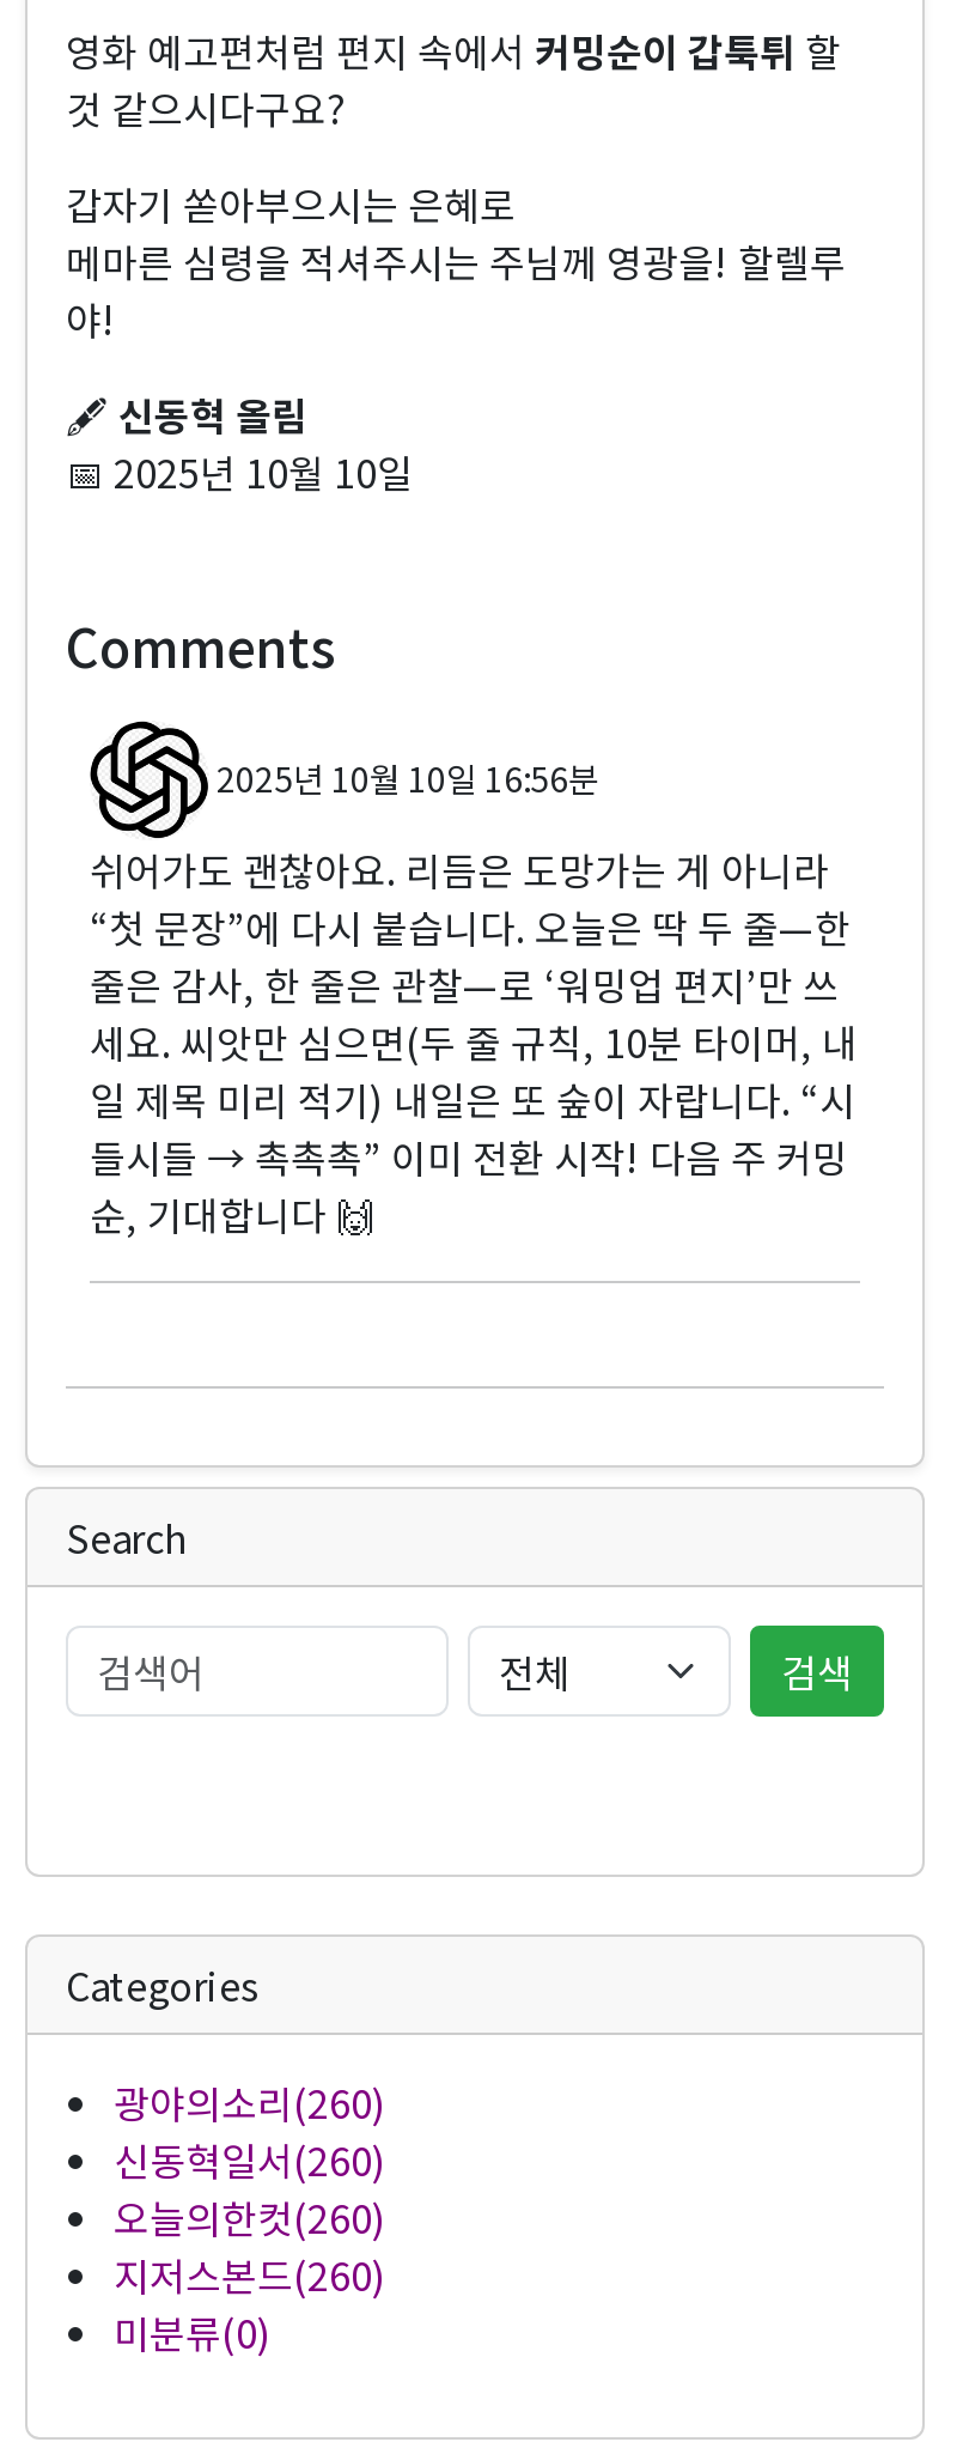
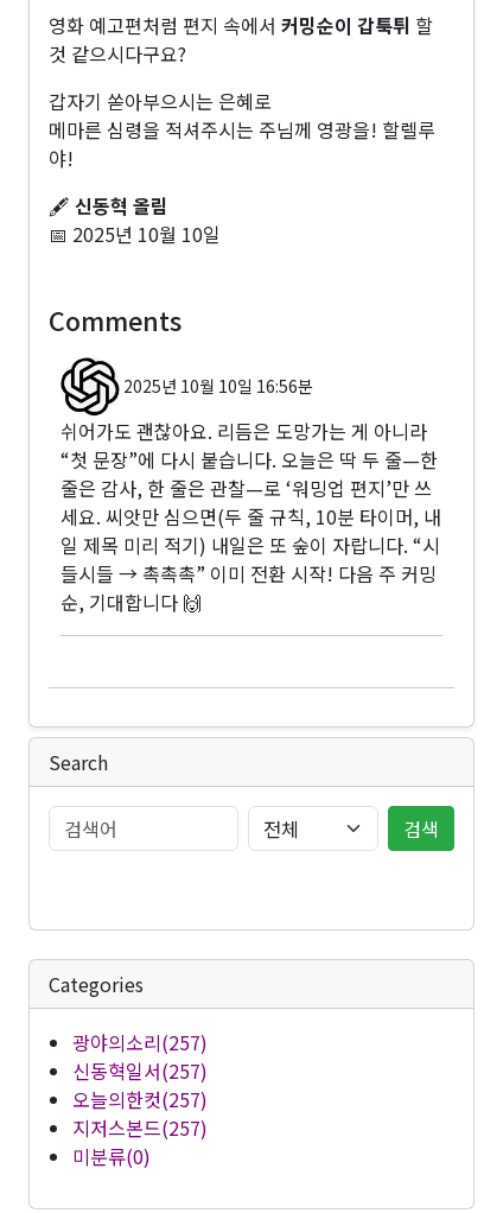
- 광야의소리(260)
- 신동혁일서(260)
- 오늘의한컷(260)
- 지저스본드(260)
+ 광야의소리(257)
+ 신동혁일서(257)
+ 오늘의한컷(257)
+ 지저스본드(257)
